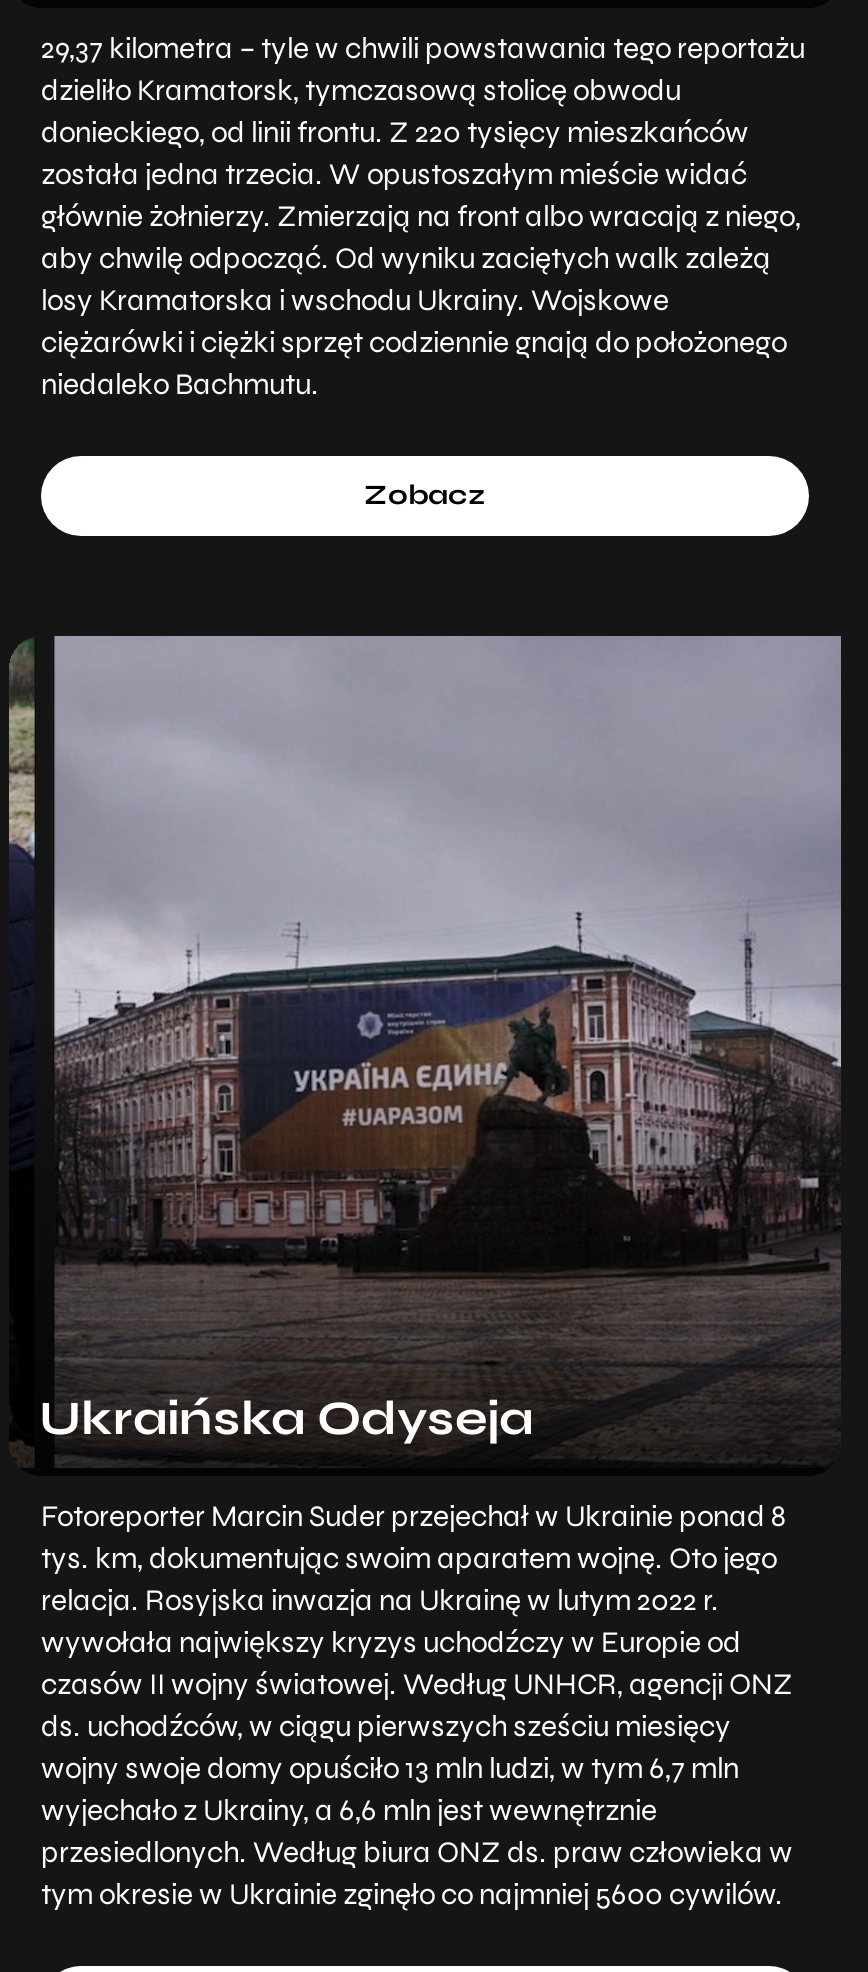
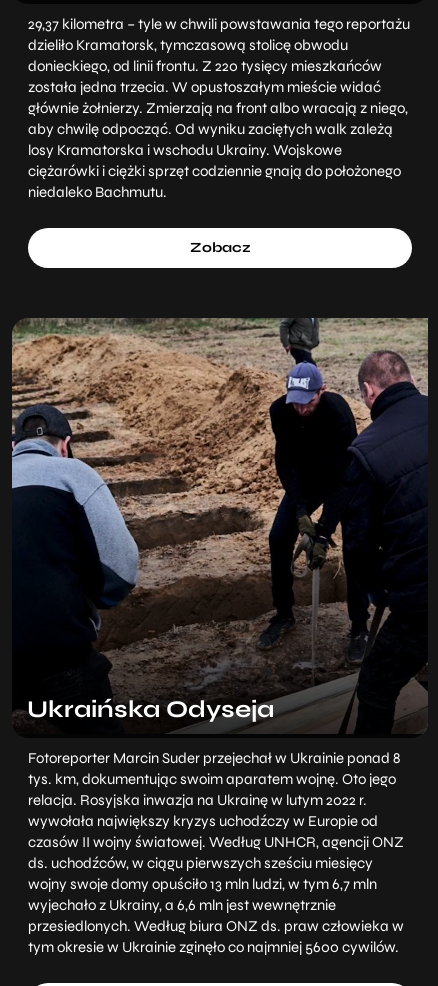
- [image]
+ [image]
